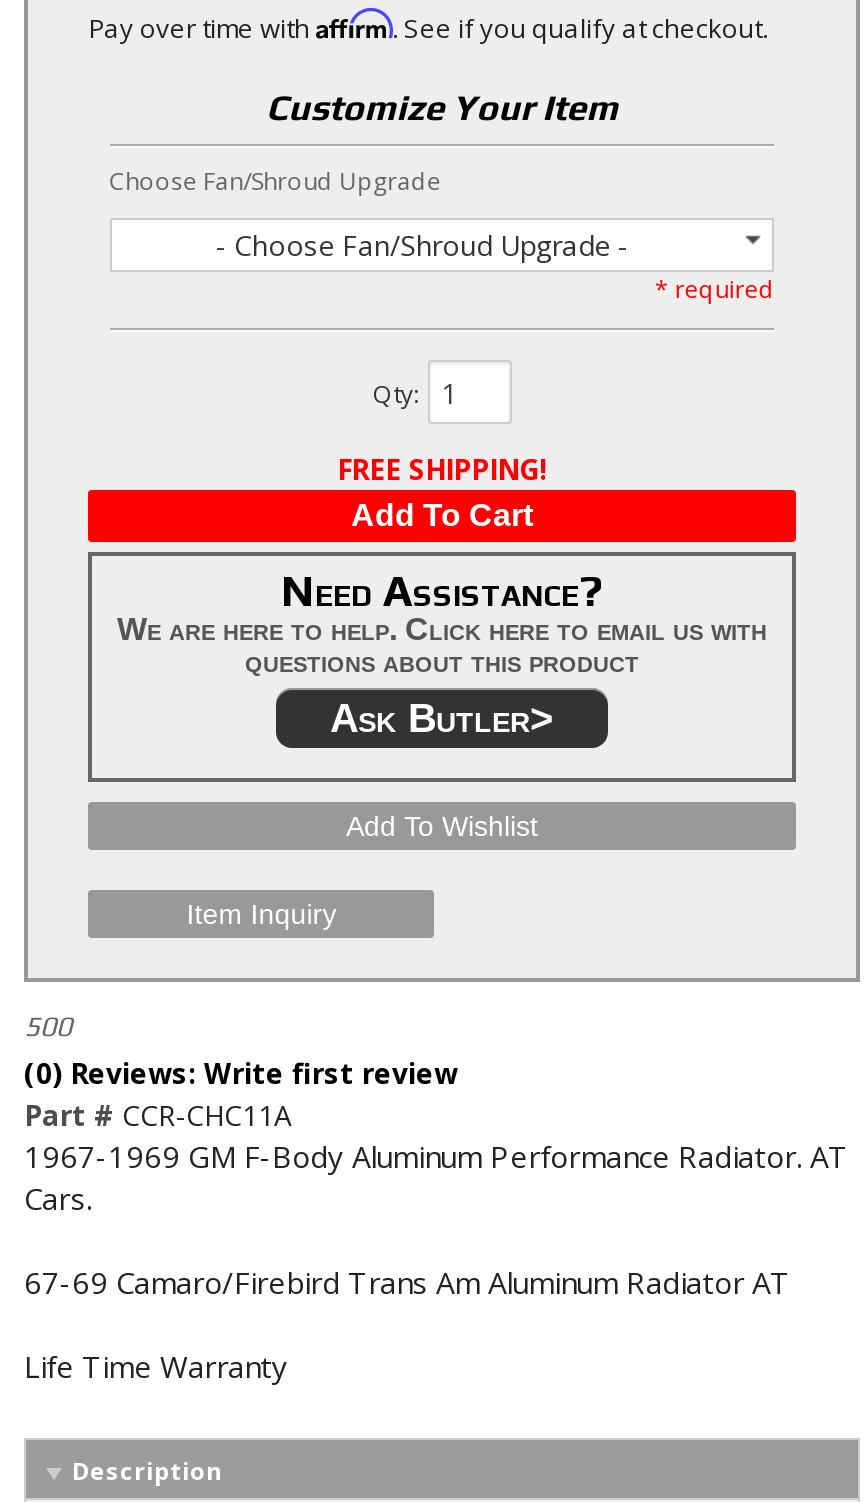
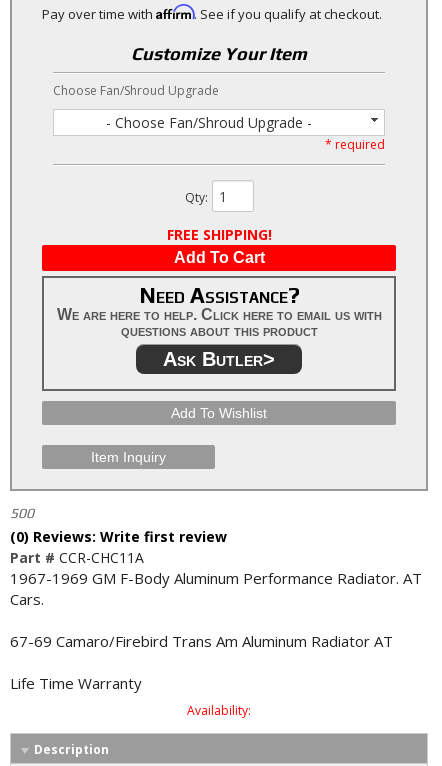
+ Availability:
